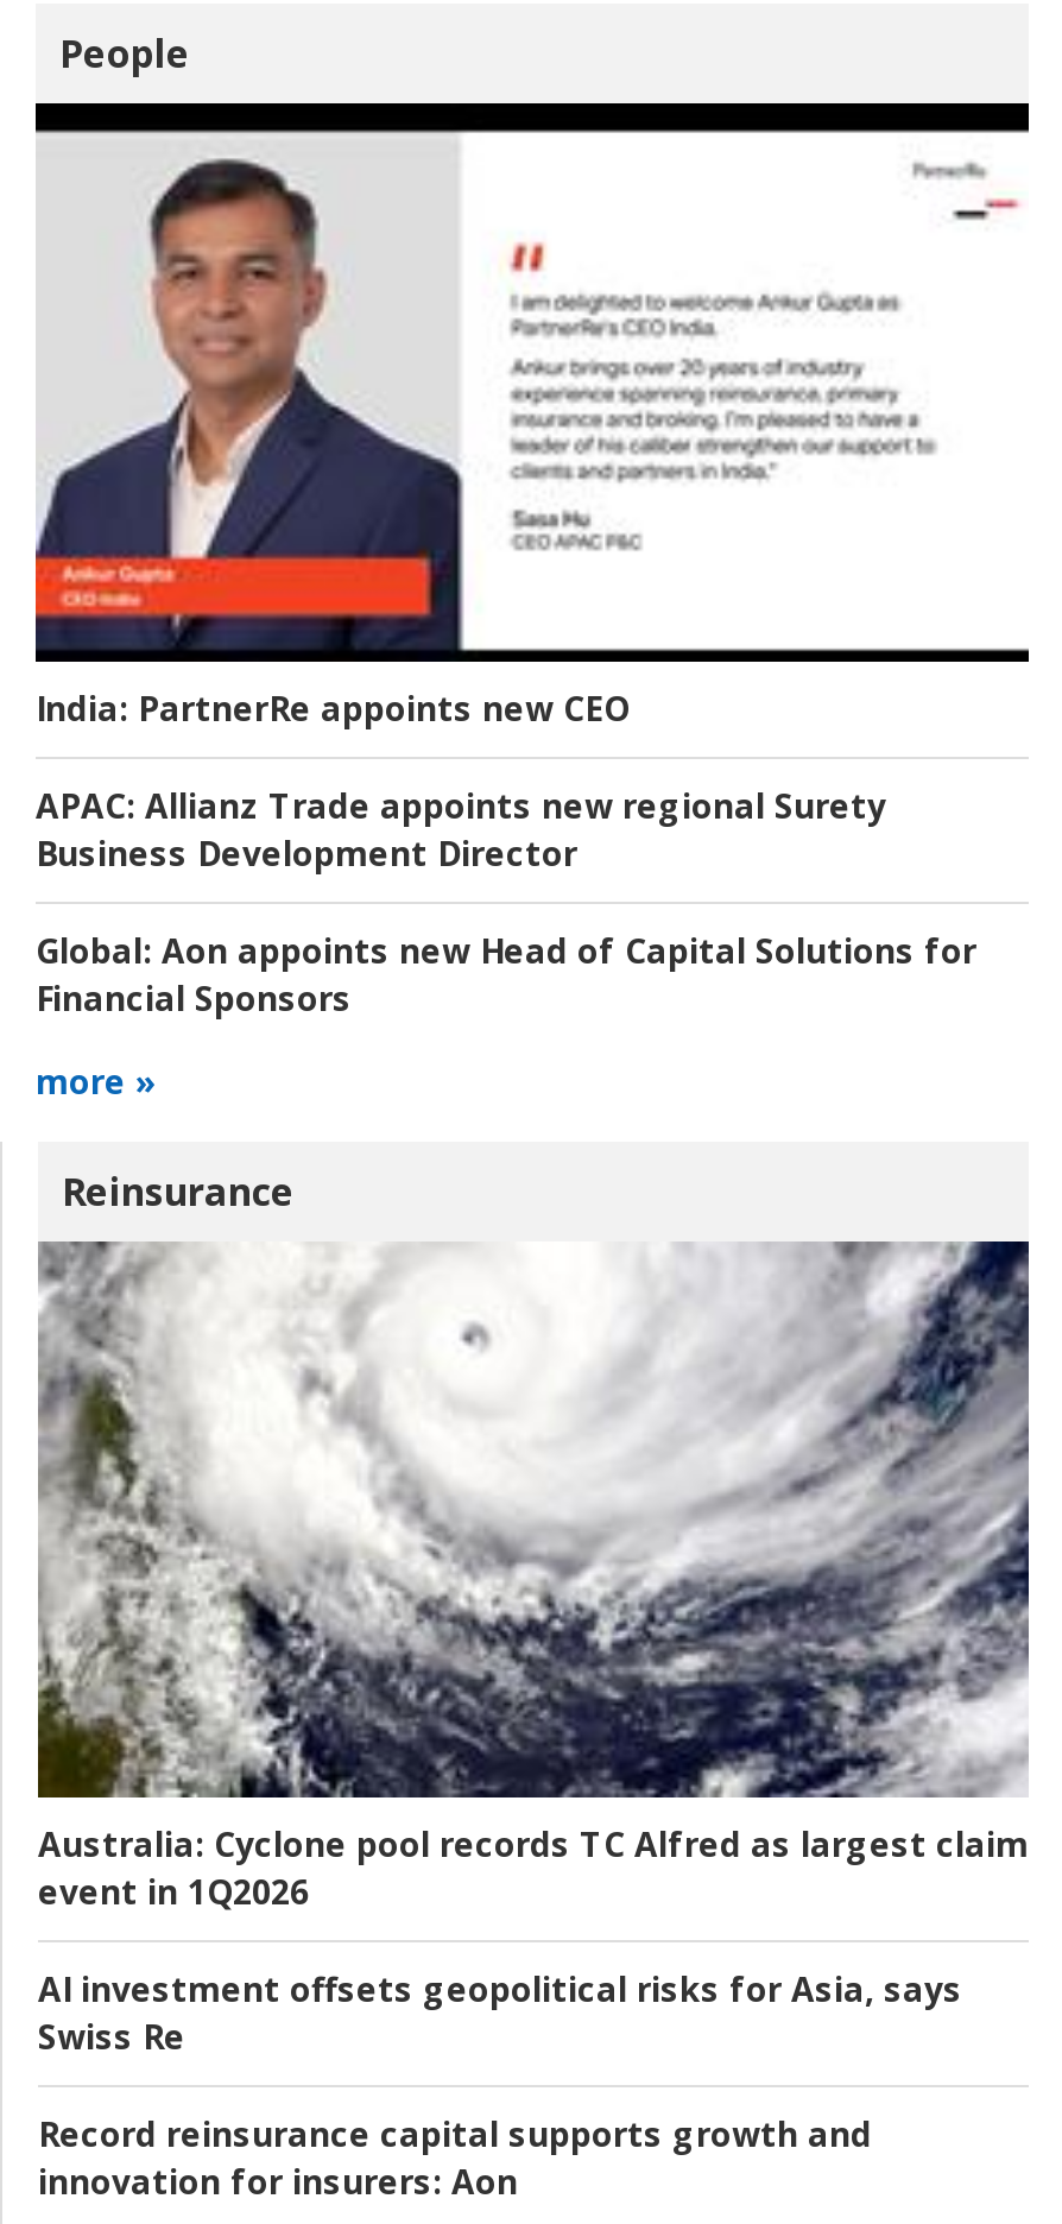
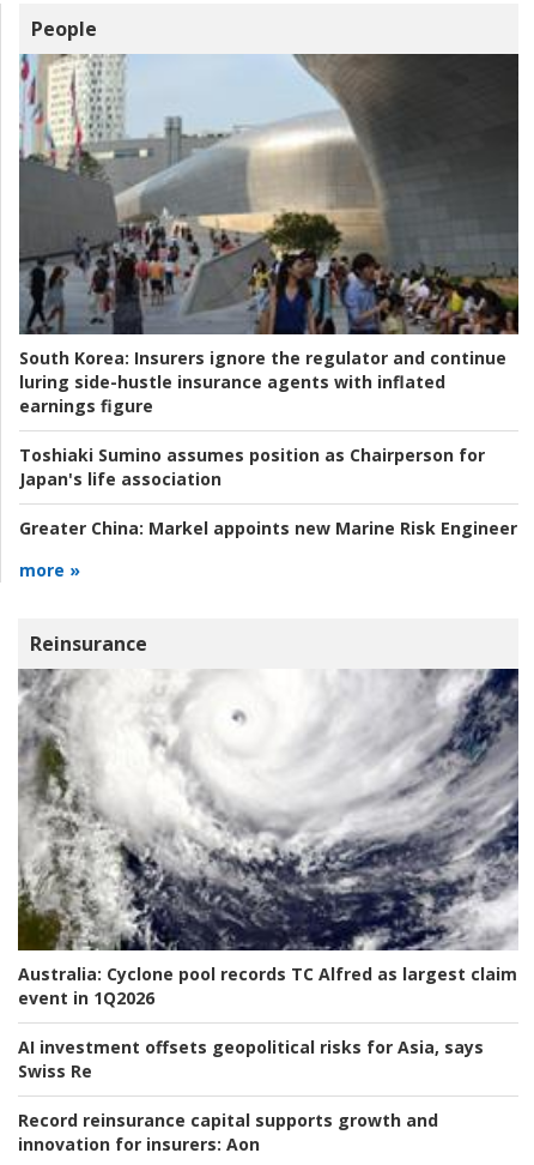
- [image]
- India: PartnerRe appoints new CEO
+ [image]
+ South Korea: Insurers ignore the regulator and continue
+ luring side-hustle insurance agents with inflated
+ earnings figure

- APAC: Allianz Trade appoints new regional Surety
- Business Development Director
+ Toshiaki Sumino assumes position as Chairperson for
+ Japan's life association

- Global: Aon appoints new Head of Capital Solutions for
- Financial Sponsors
+ Greater China: Markel appoints new Marine Risk Engineer
